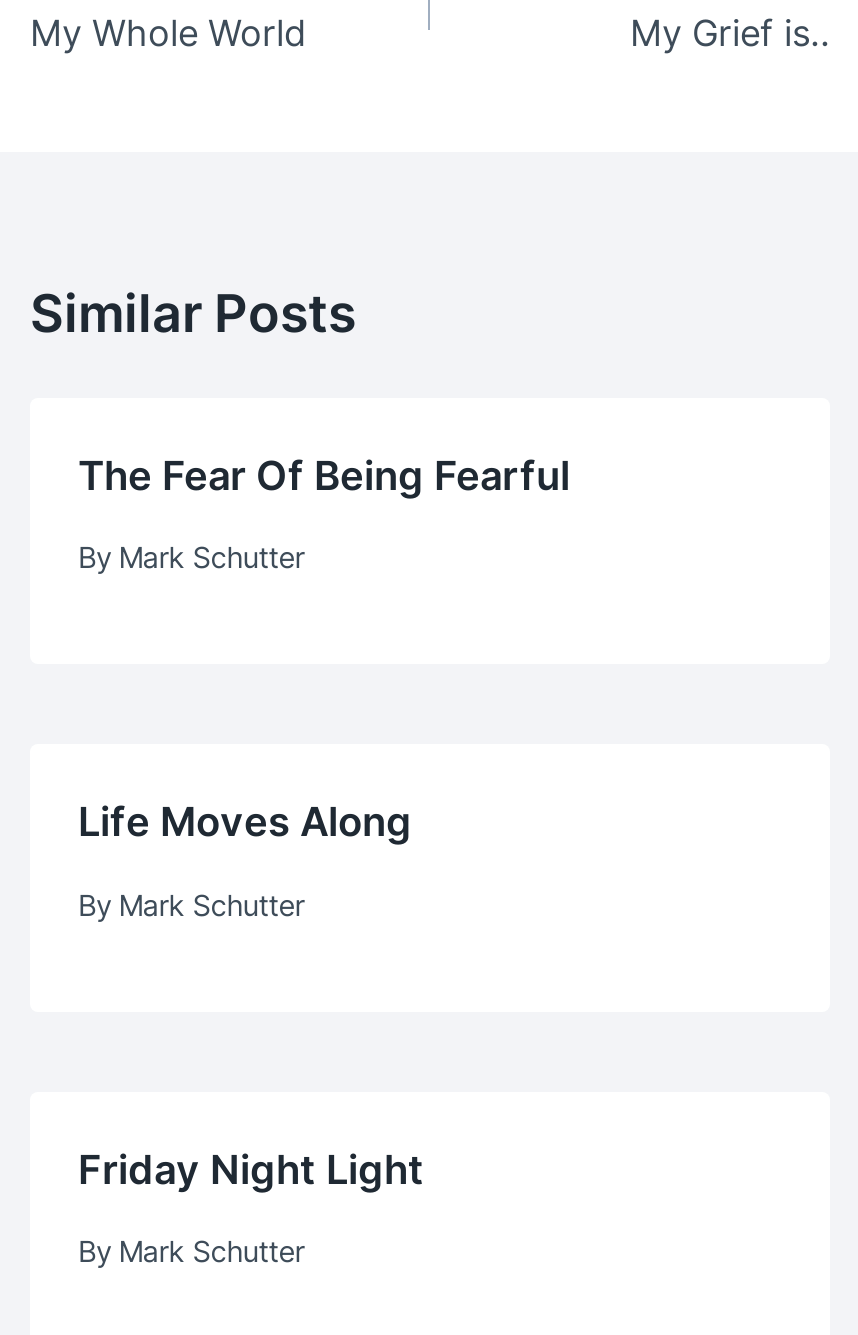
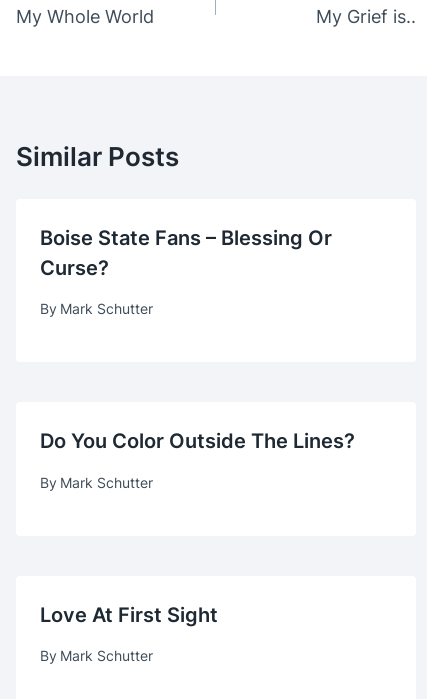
- The Fear Of Being Fearful
+ Boise State Fans – Blessing Or
+ Curse?

- Life Moves Along
+ Do You Color Outside The Lines?

- Friday Night Light
+ Love At First Sight
